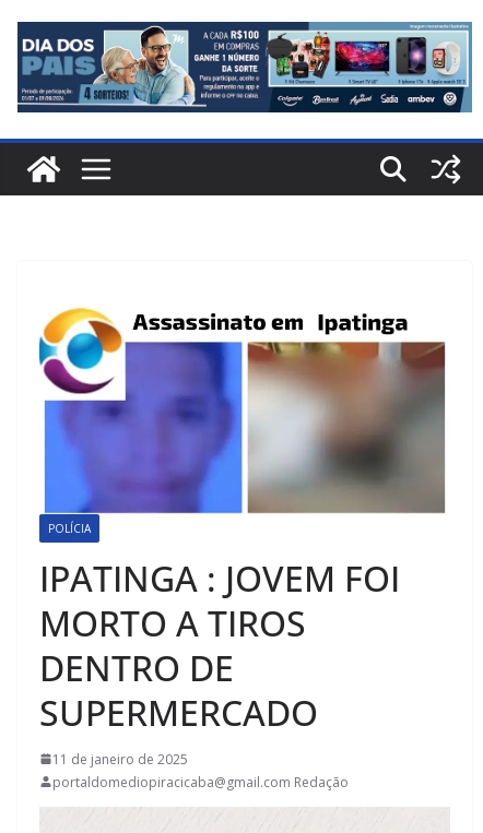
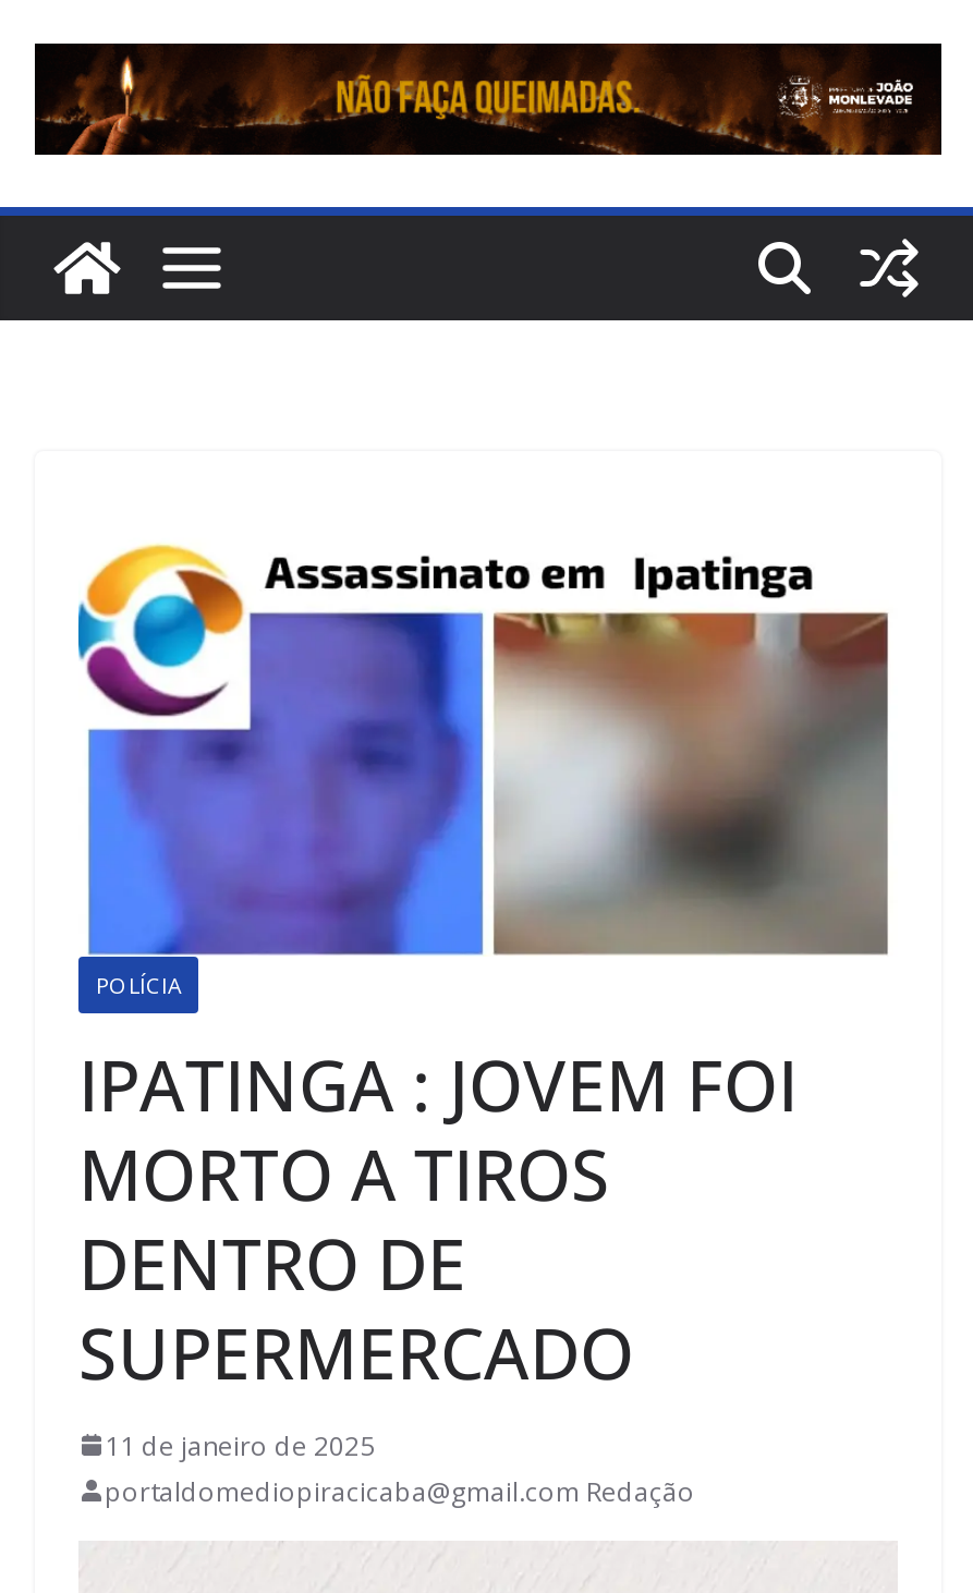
- [image]
+ [image]
